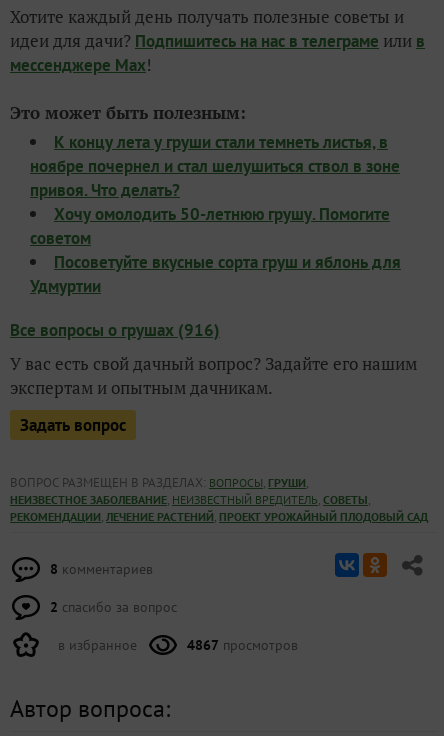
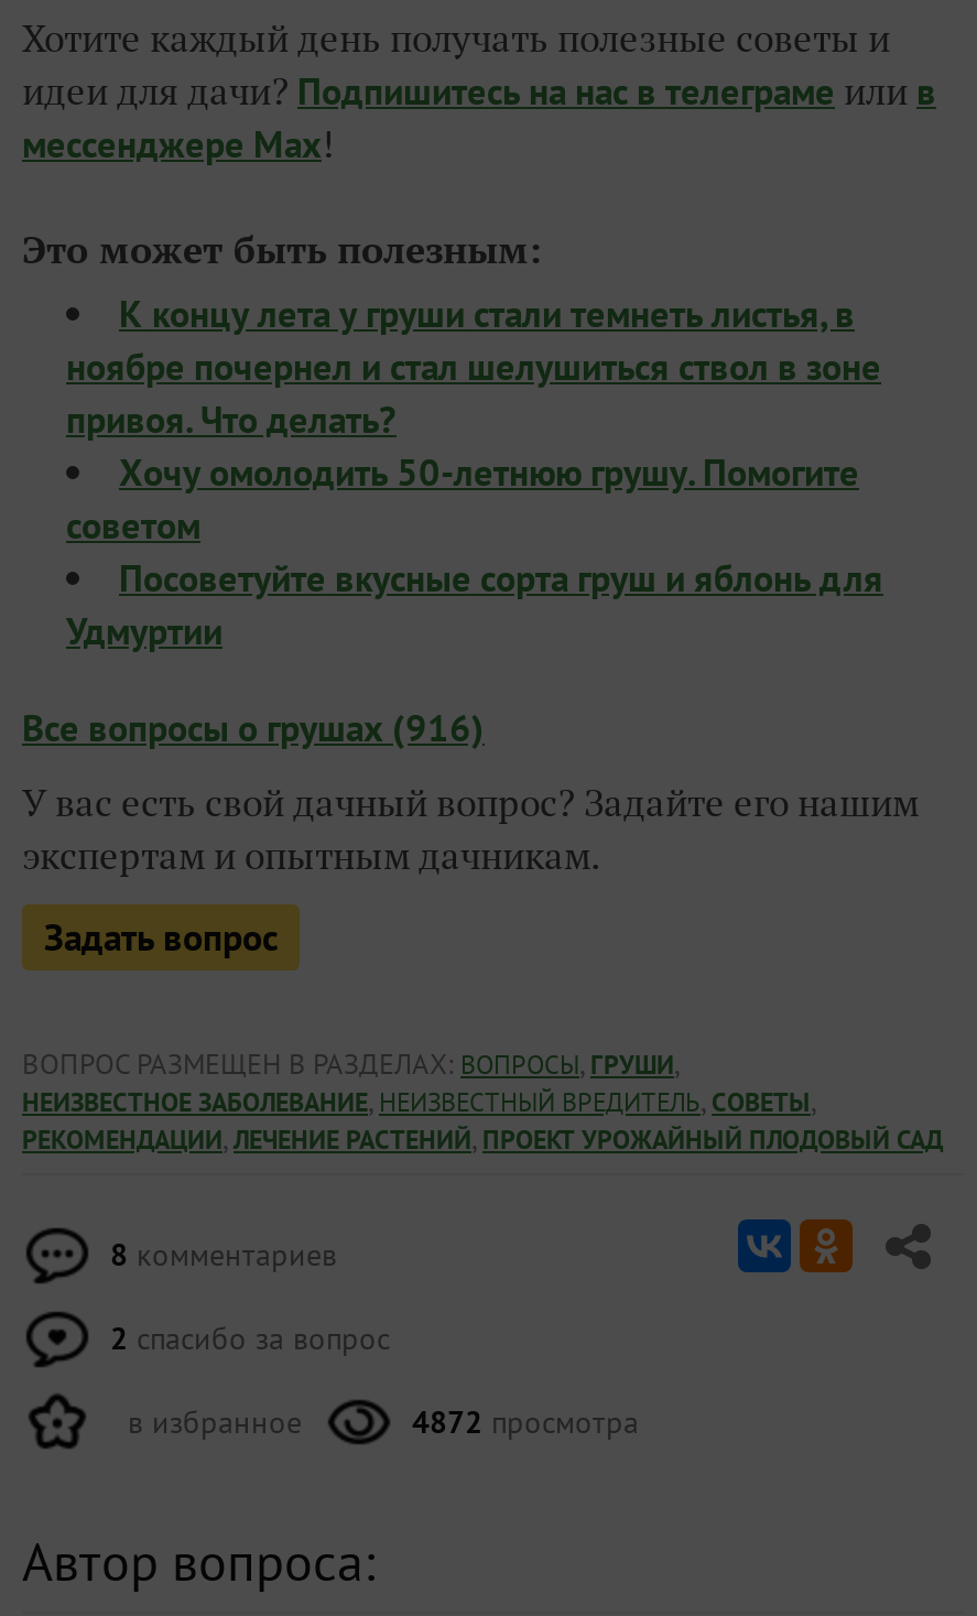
- 4867 просмотров
+ 4872 просмотра
